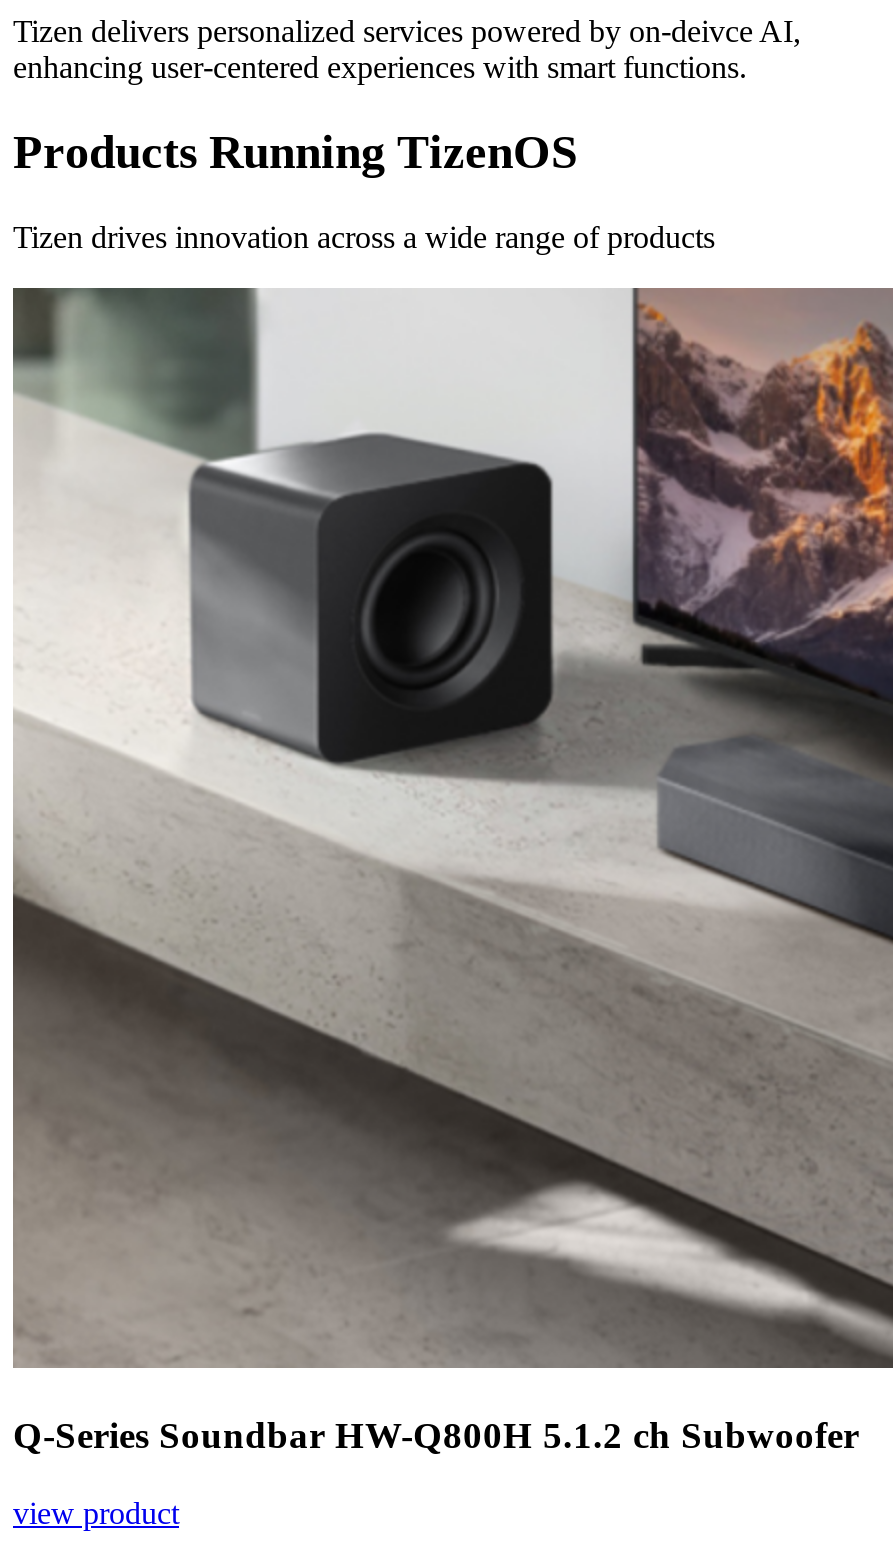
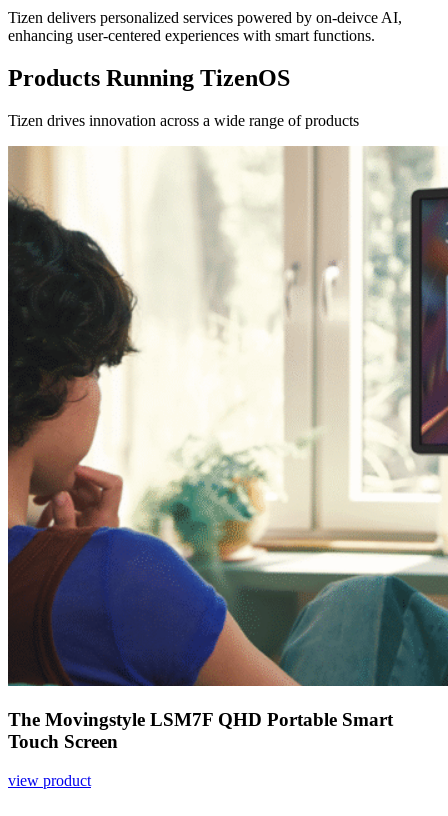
- [image]
- Q-Series Soundbar HW-Q800H 5.1.2 ch Subwoofer
+ [image]
+ The Movingstyle LSM7F QHD Portable Smart
+ Touch Screen
